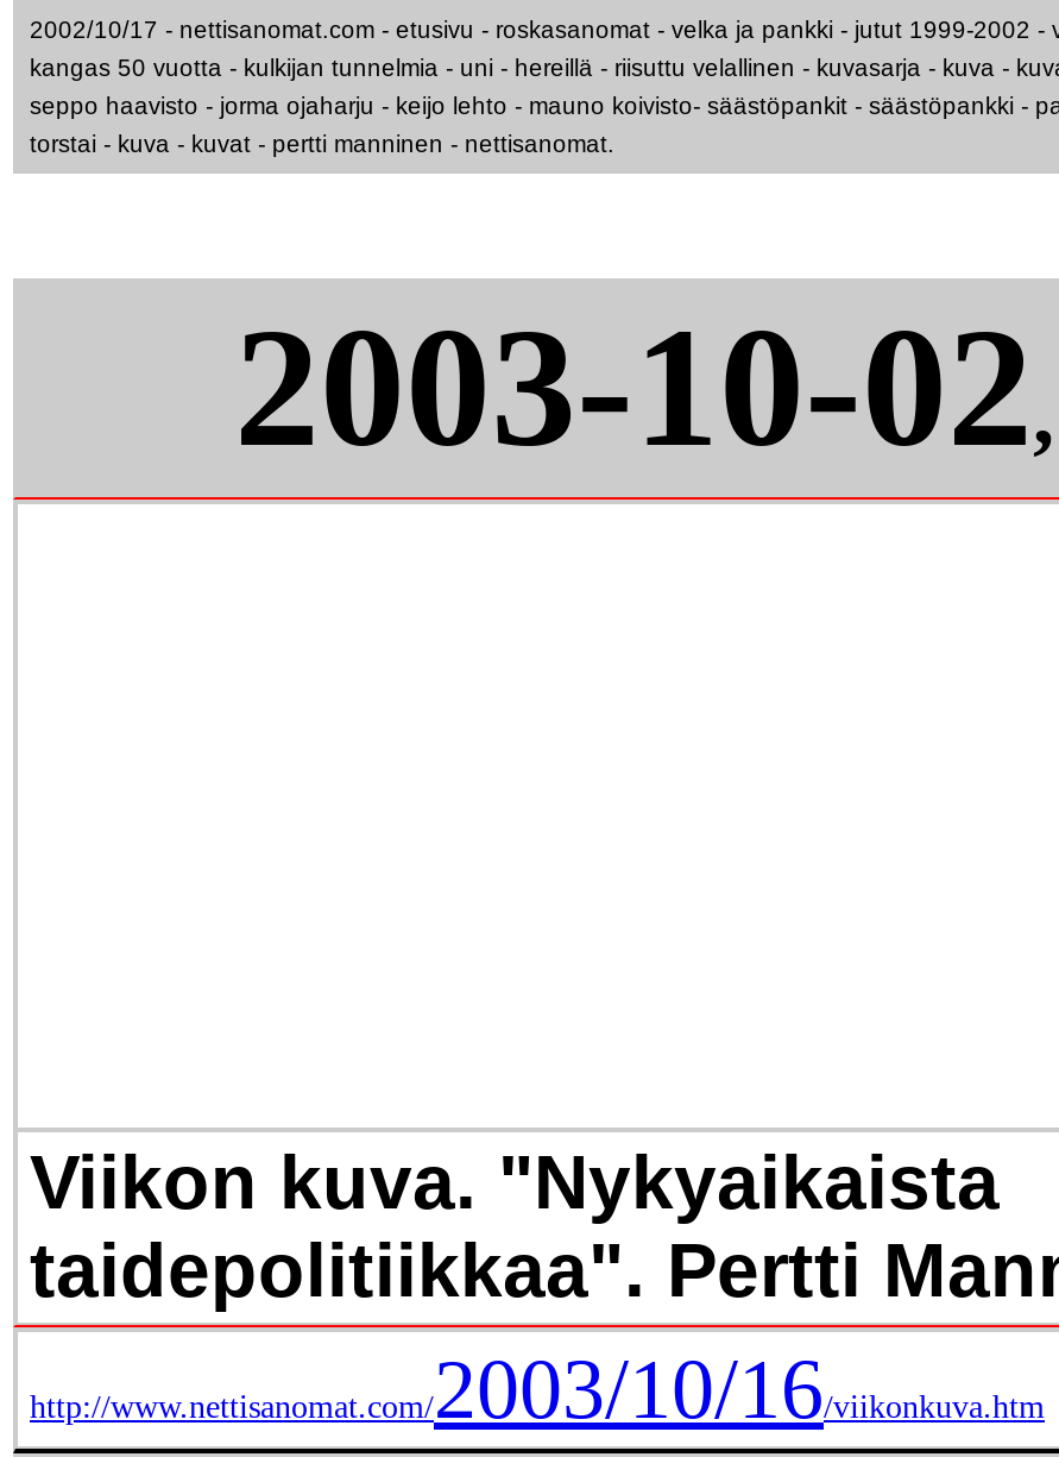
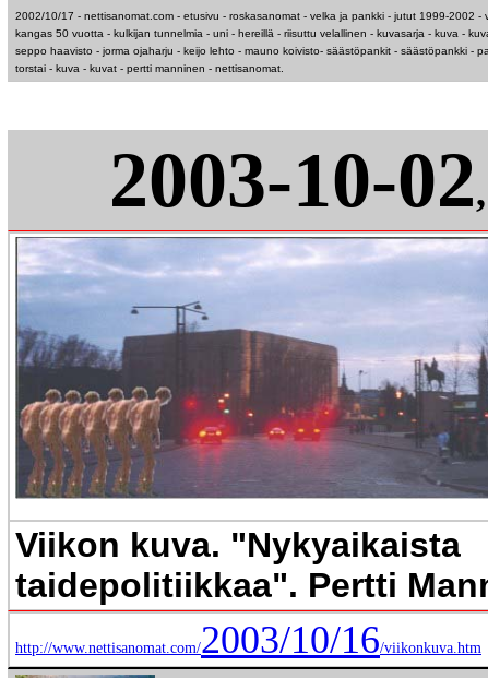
+ [image]
